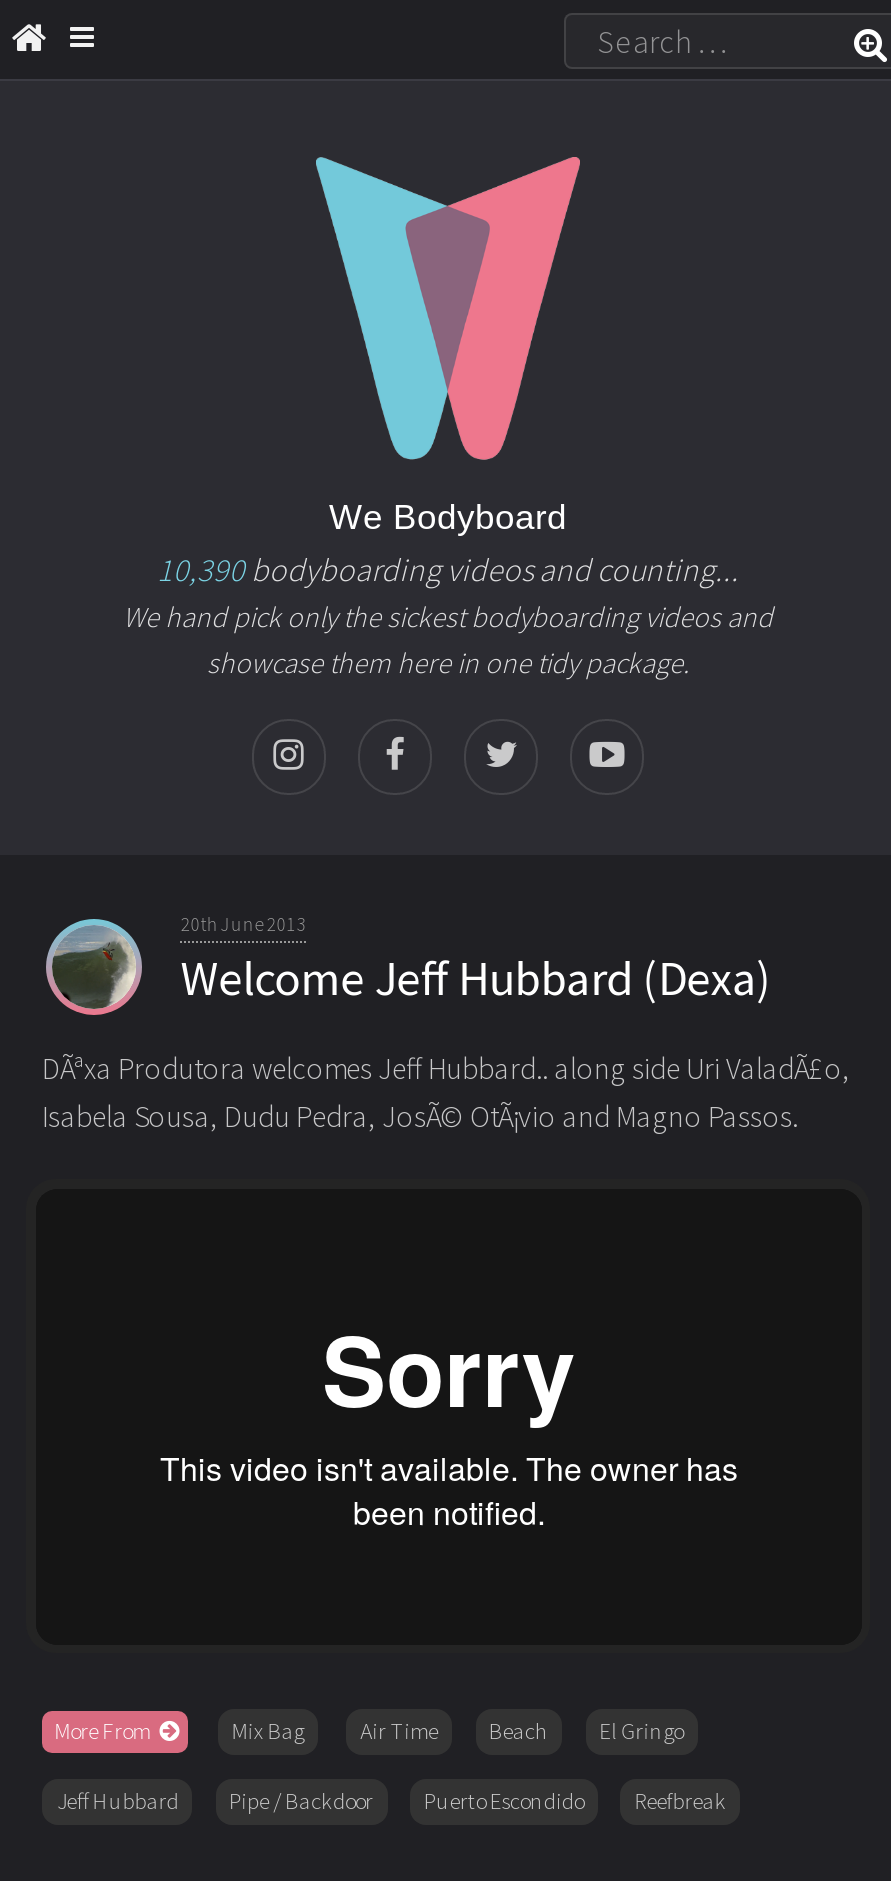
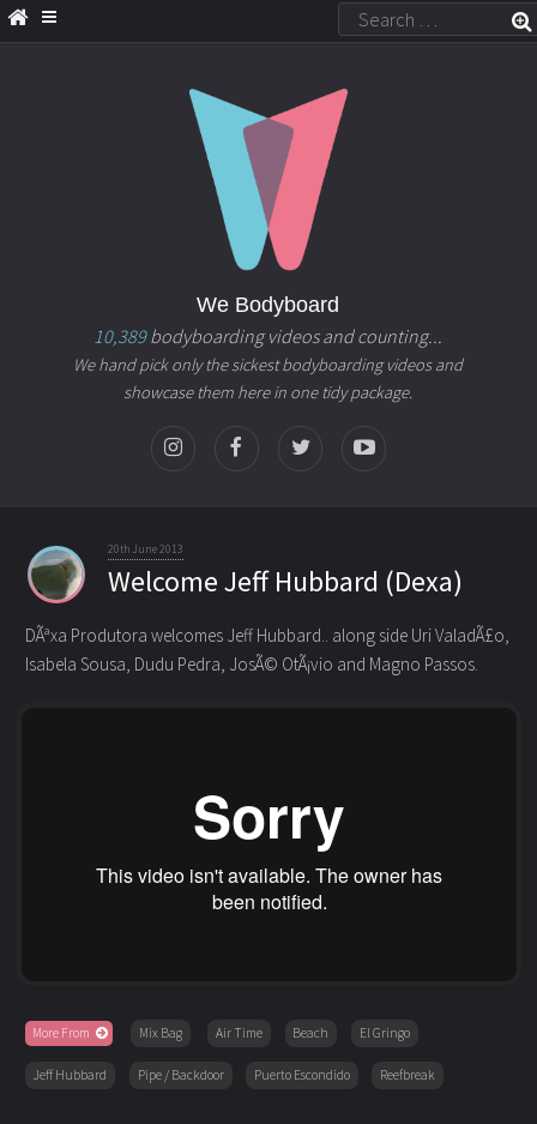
- 10,390 bodyboarding videos and counting...
+ 10,389 bodyboarding videos and counting...
